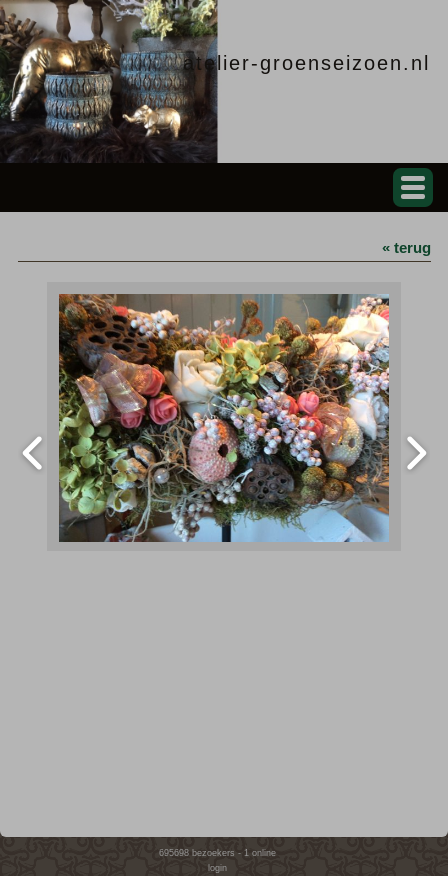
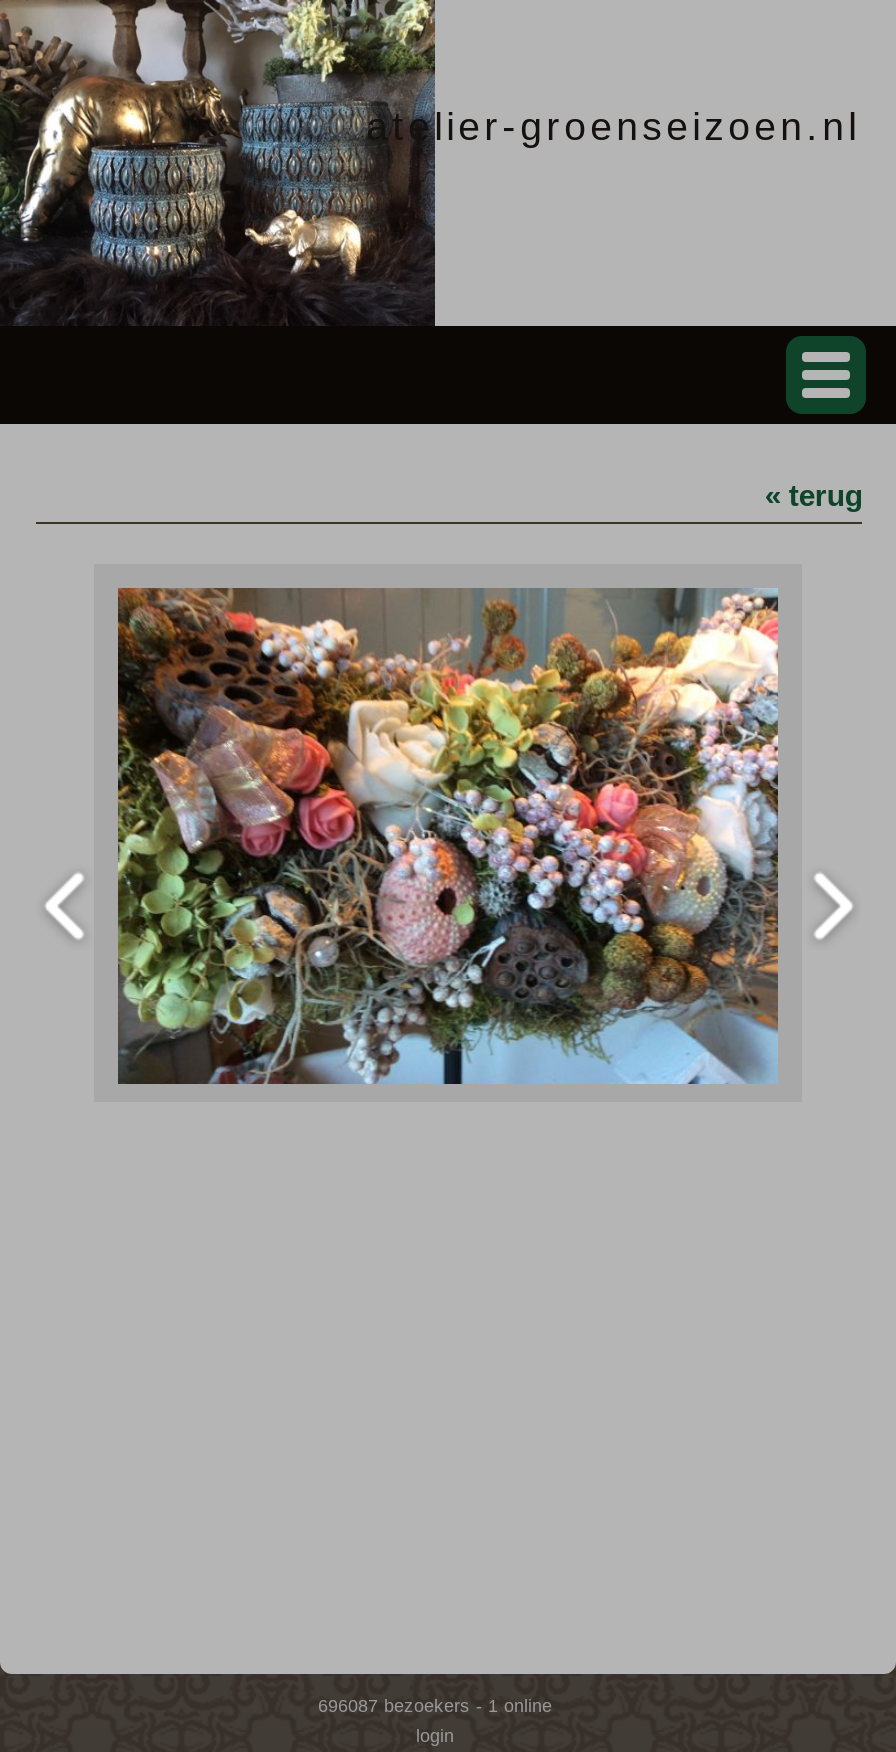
- 695698 bezoekers - 1 online
+ 696087 bezoekers - 1 online
